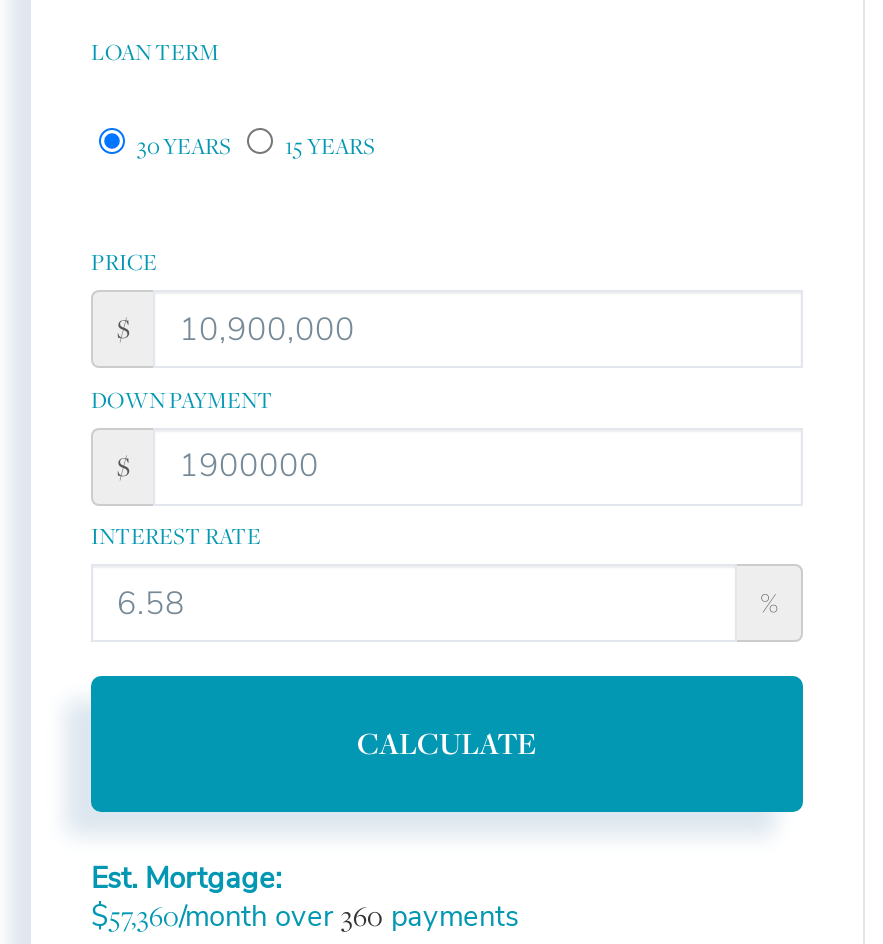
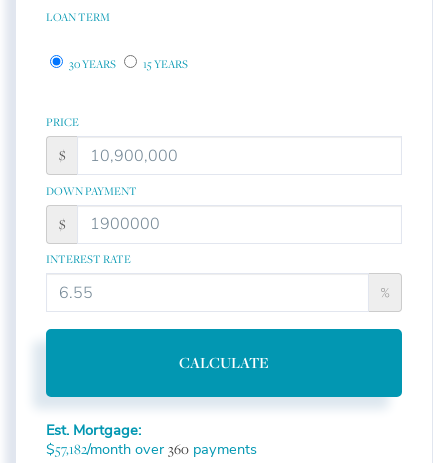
- $57,360/month over 360 payments
+ $57,182/month over 360 payments
